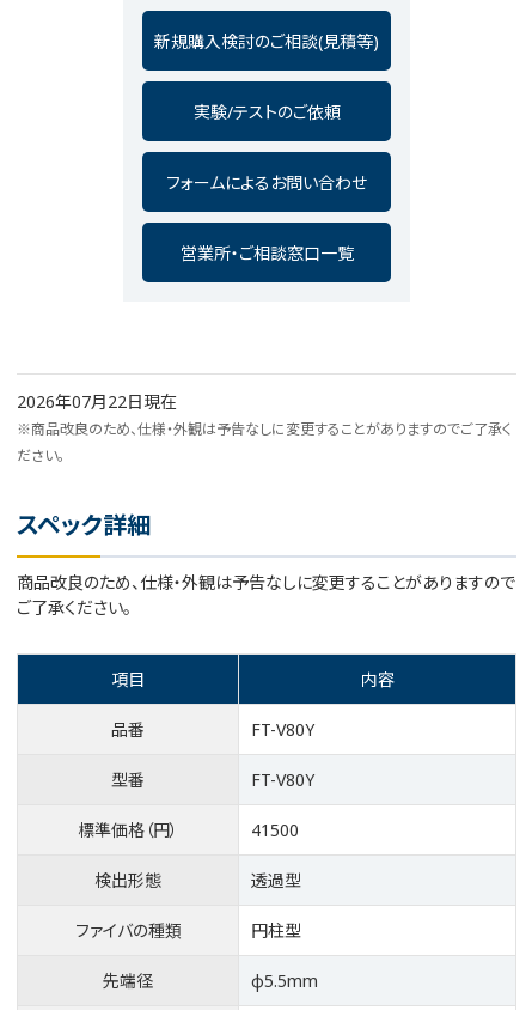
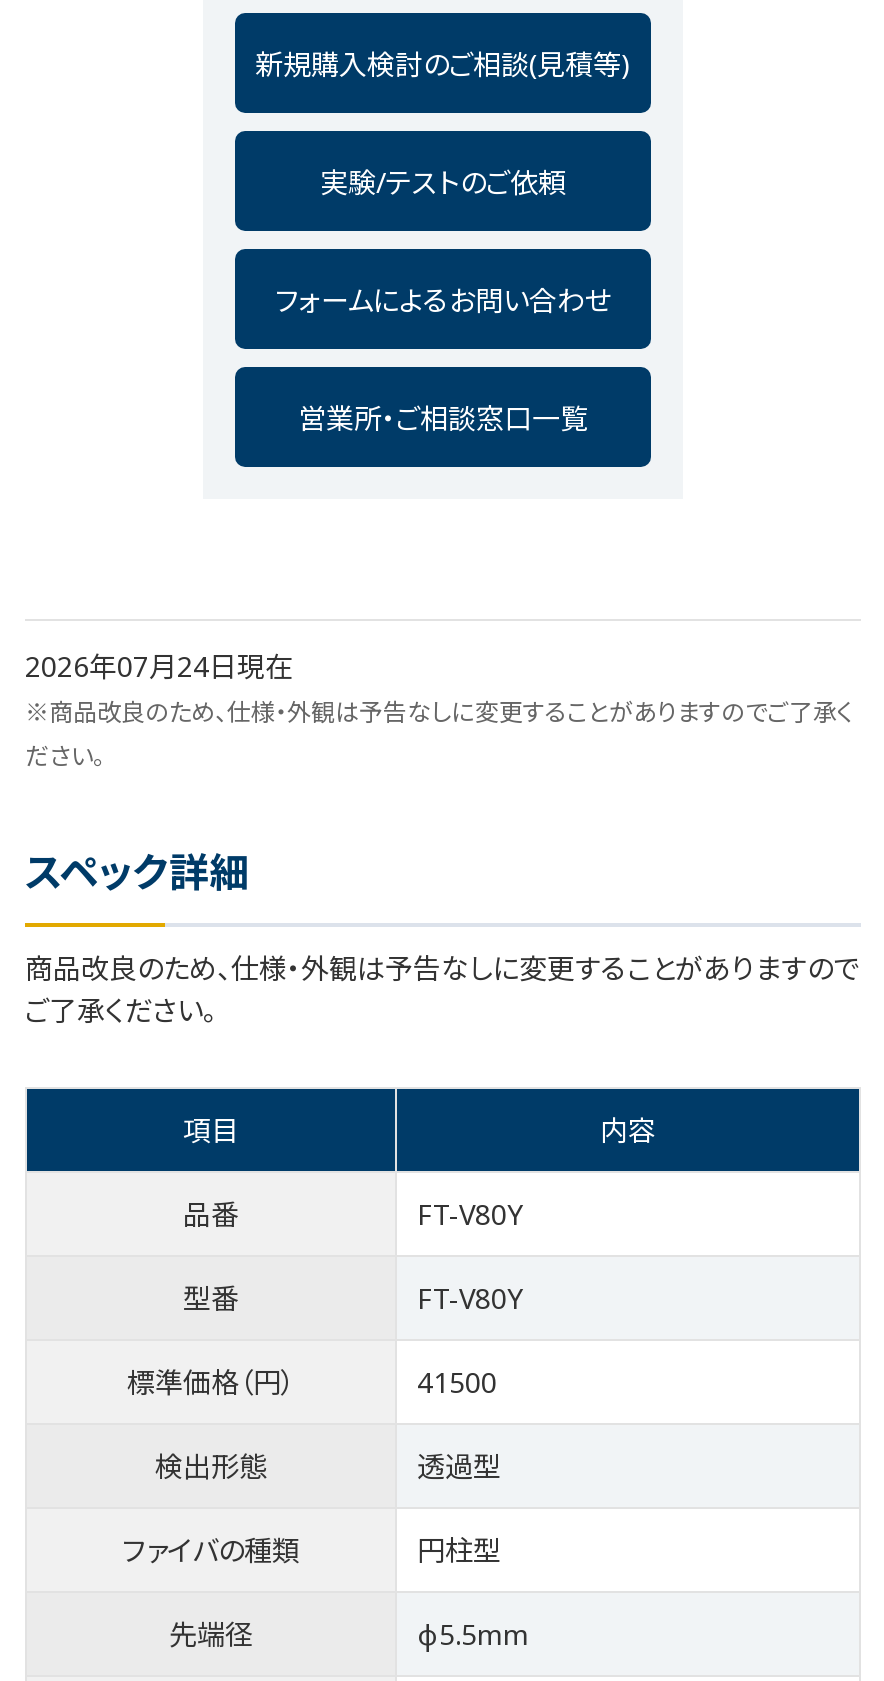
- 2026年07月22日現在
+ 2026年07月24日現在
